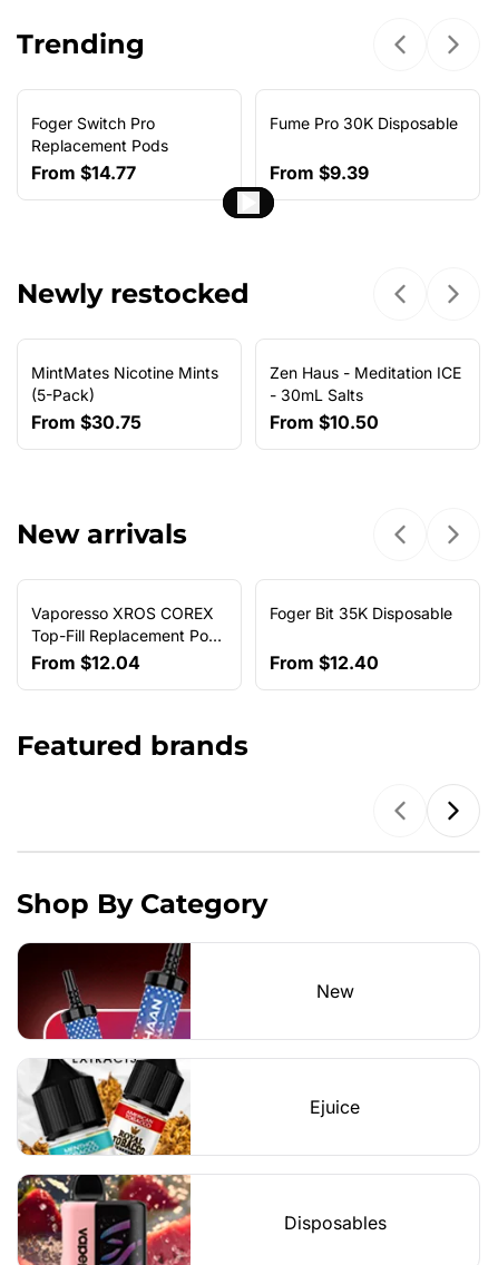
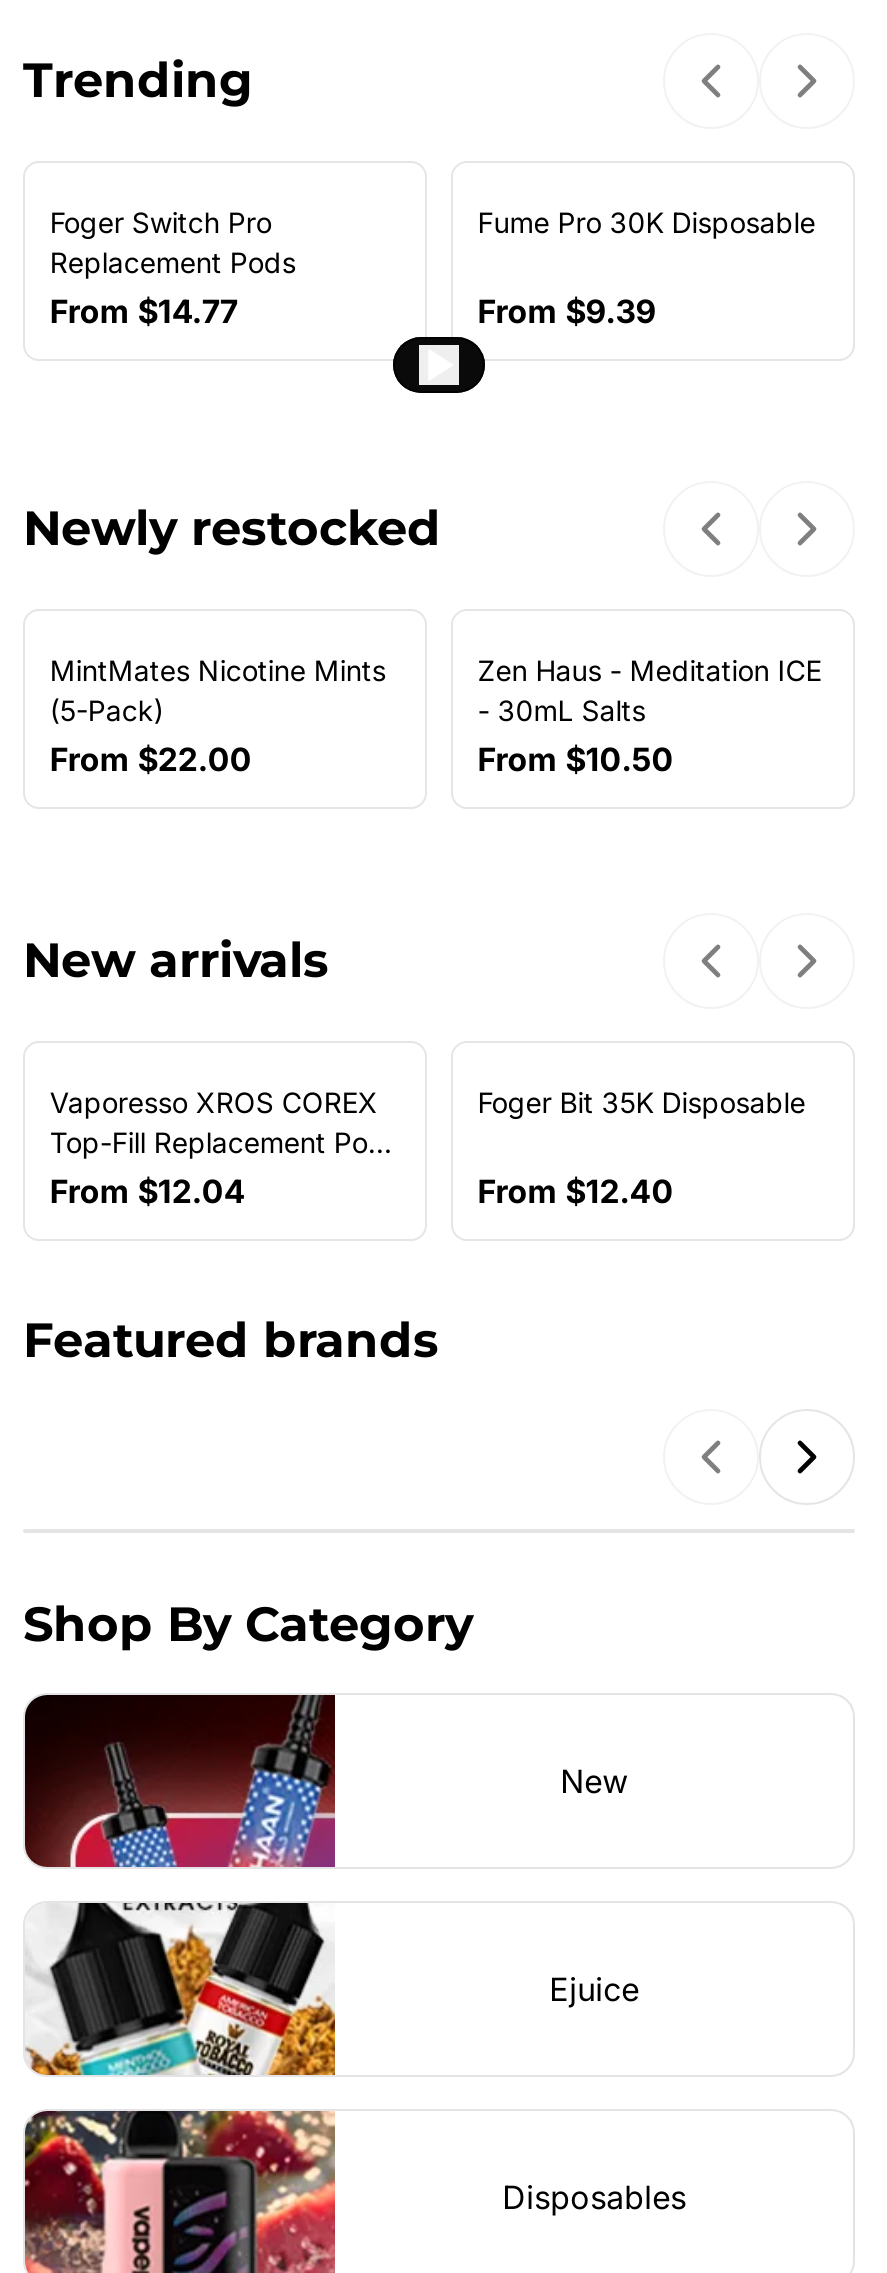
- From $30.75
+ From $22.00
